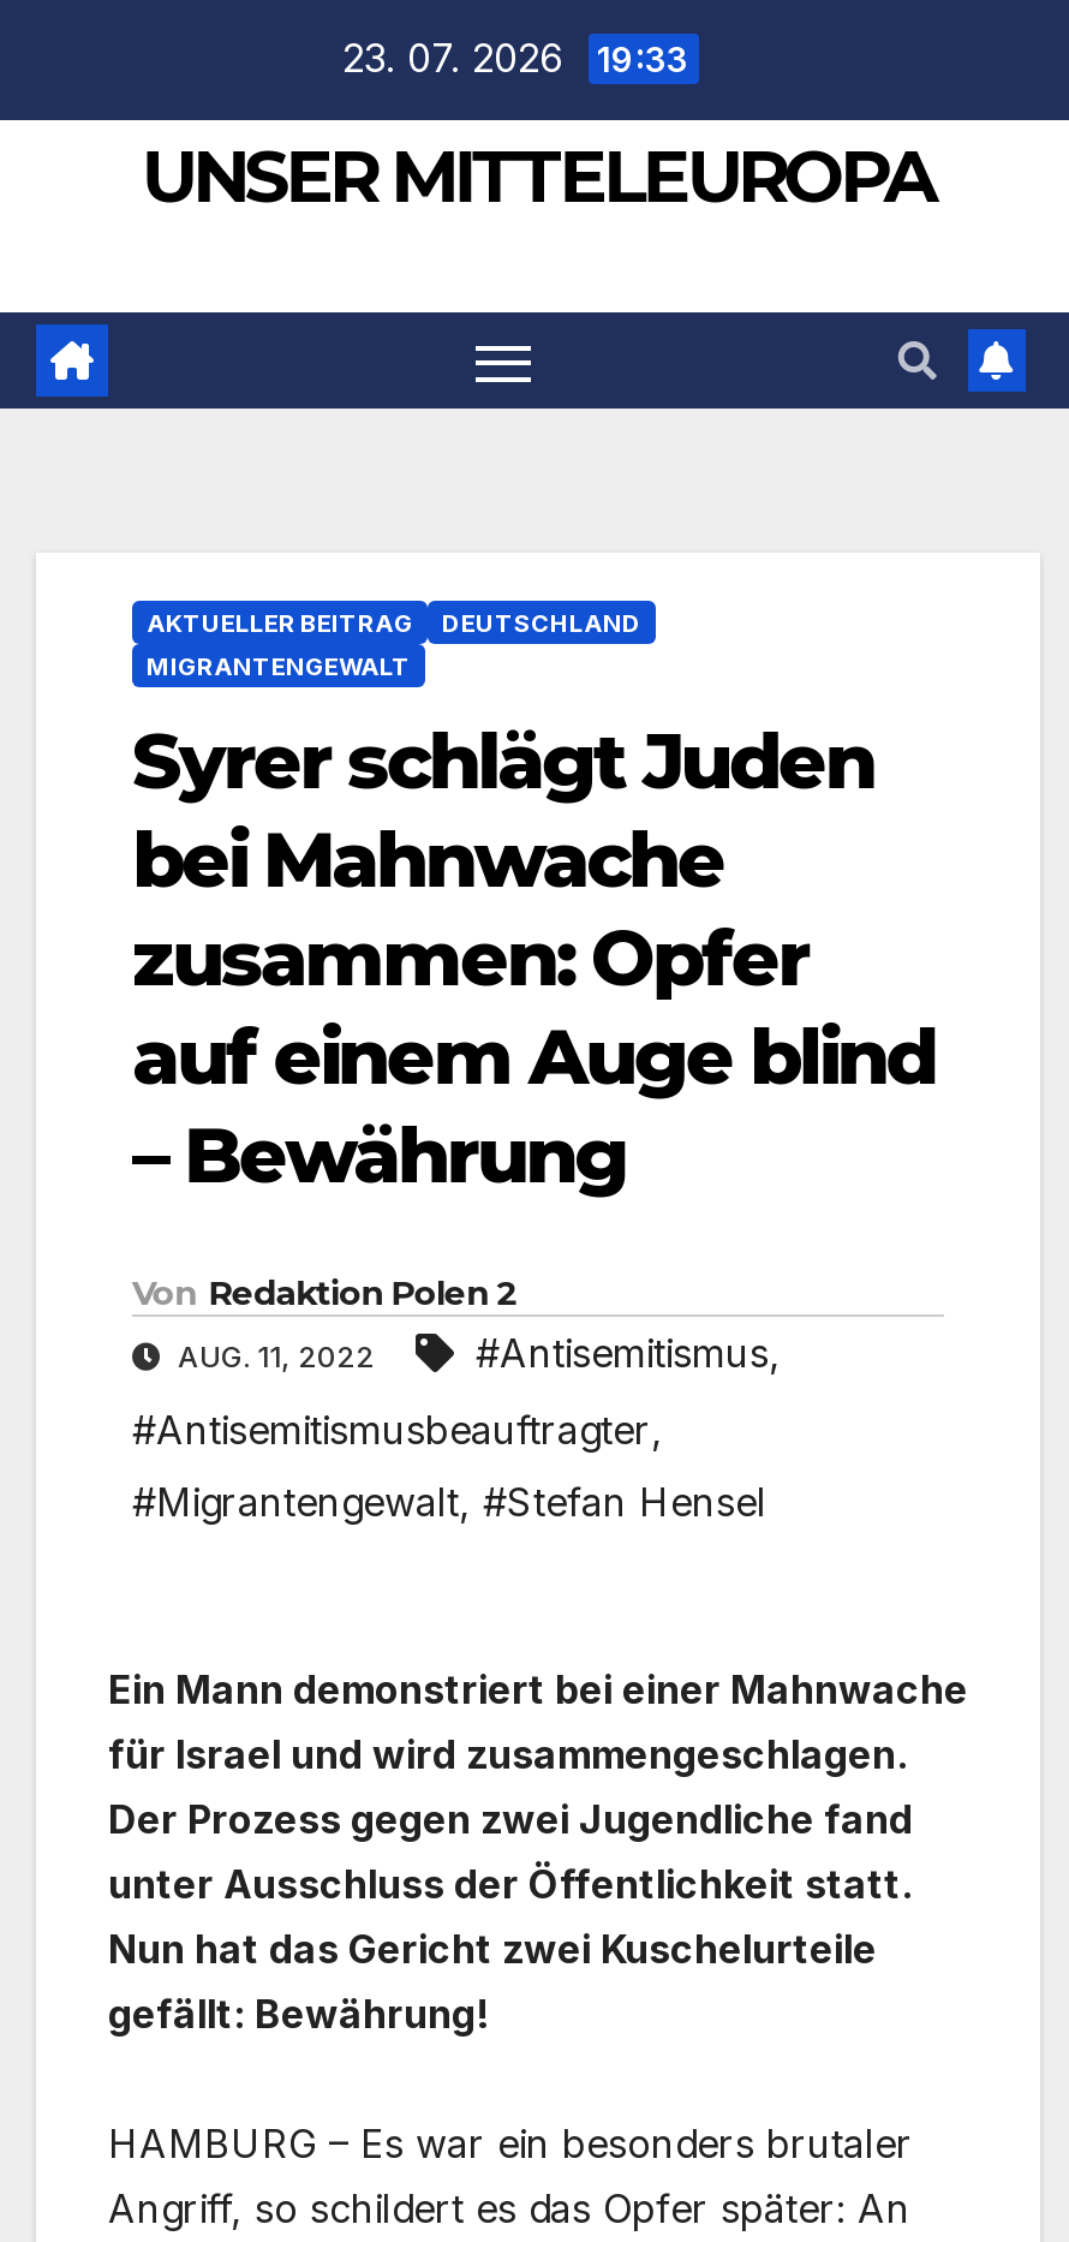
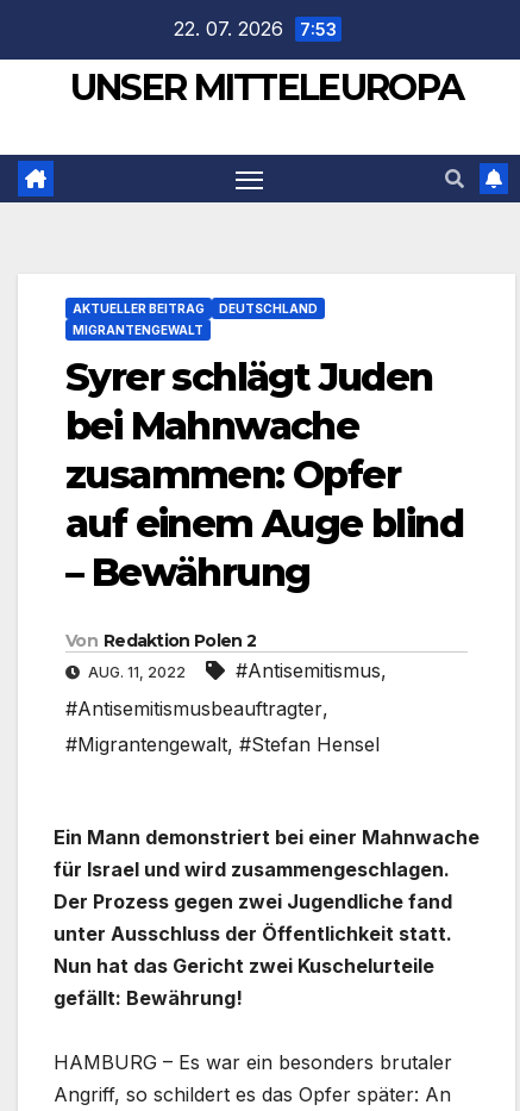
- 23. 07. 2026 19:33
+ 22. 07. 2026 7:53
